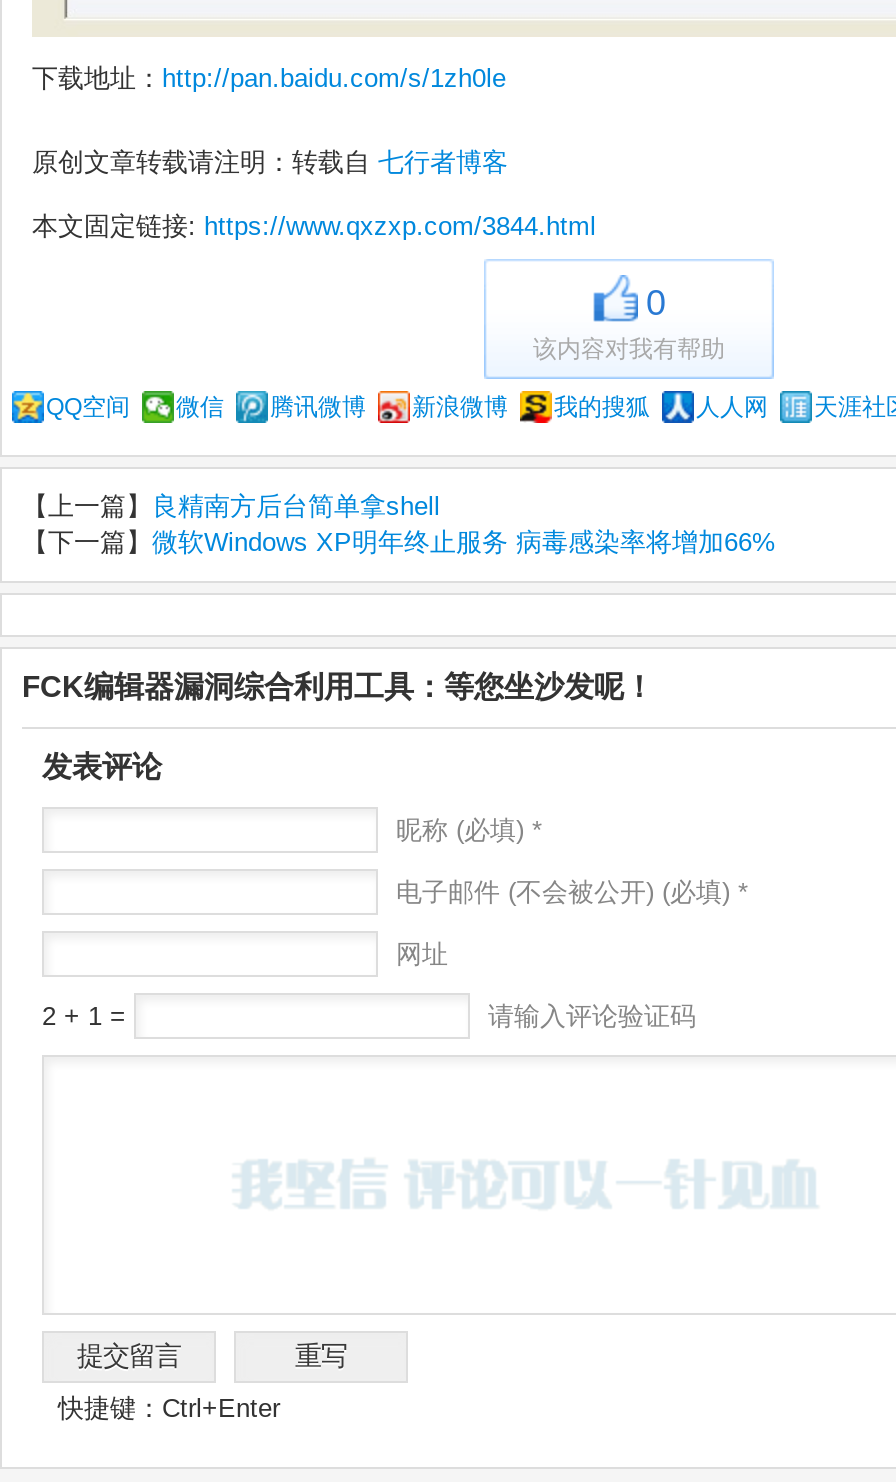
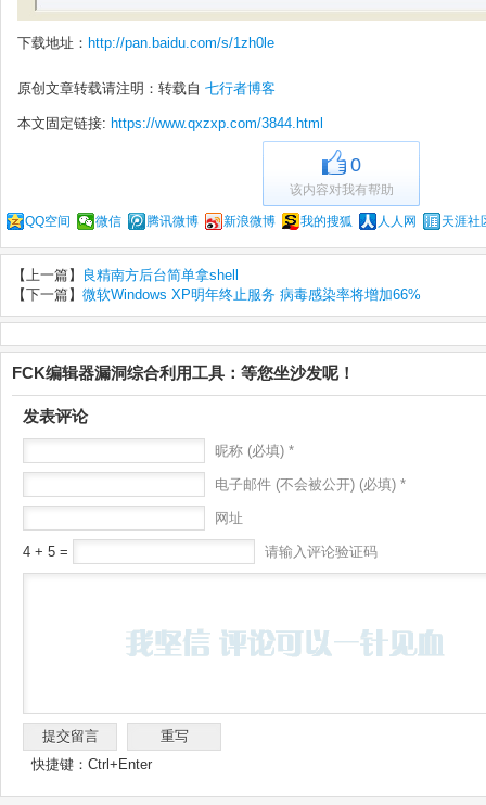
- 2 + 1 =
+ 4 + 5 =
